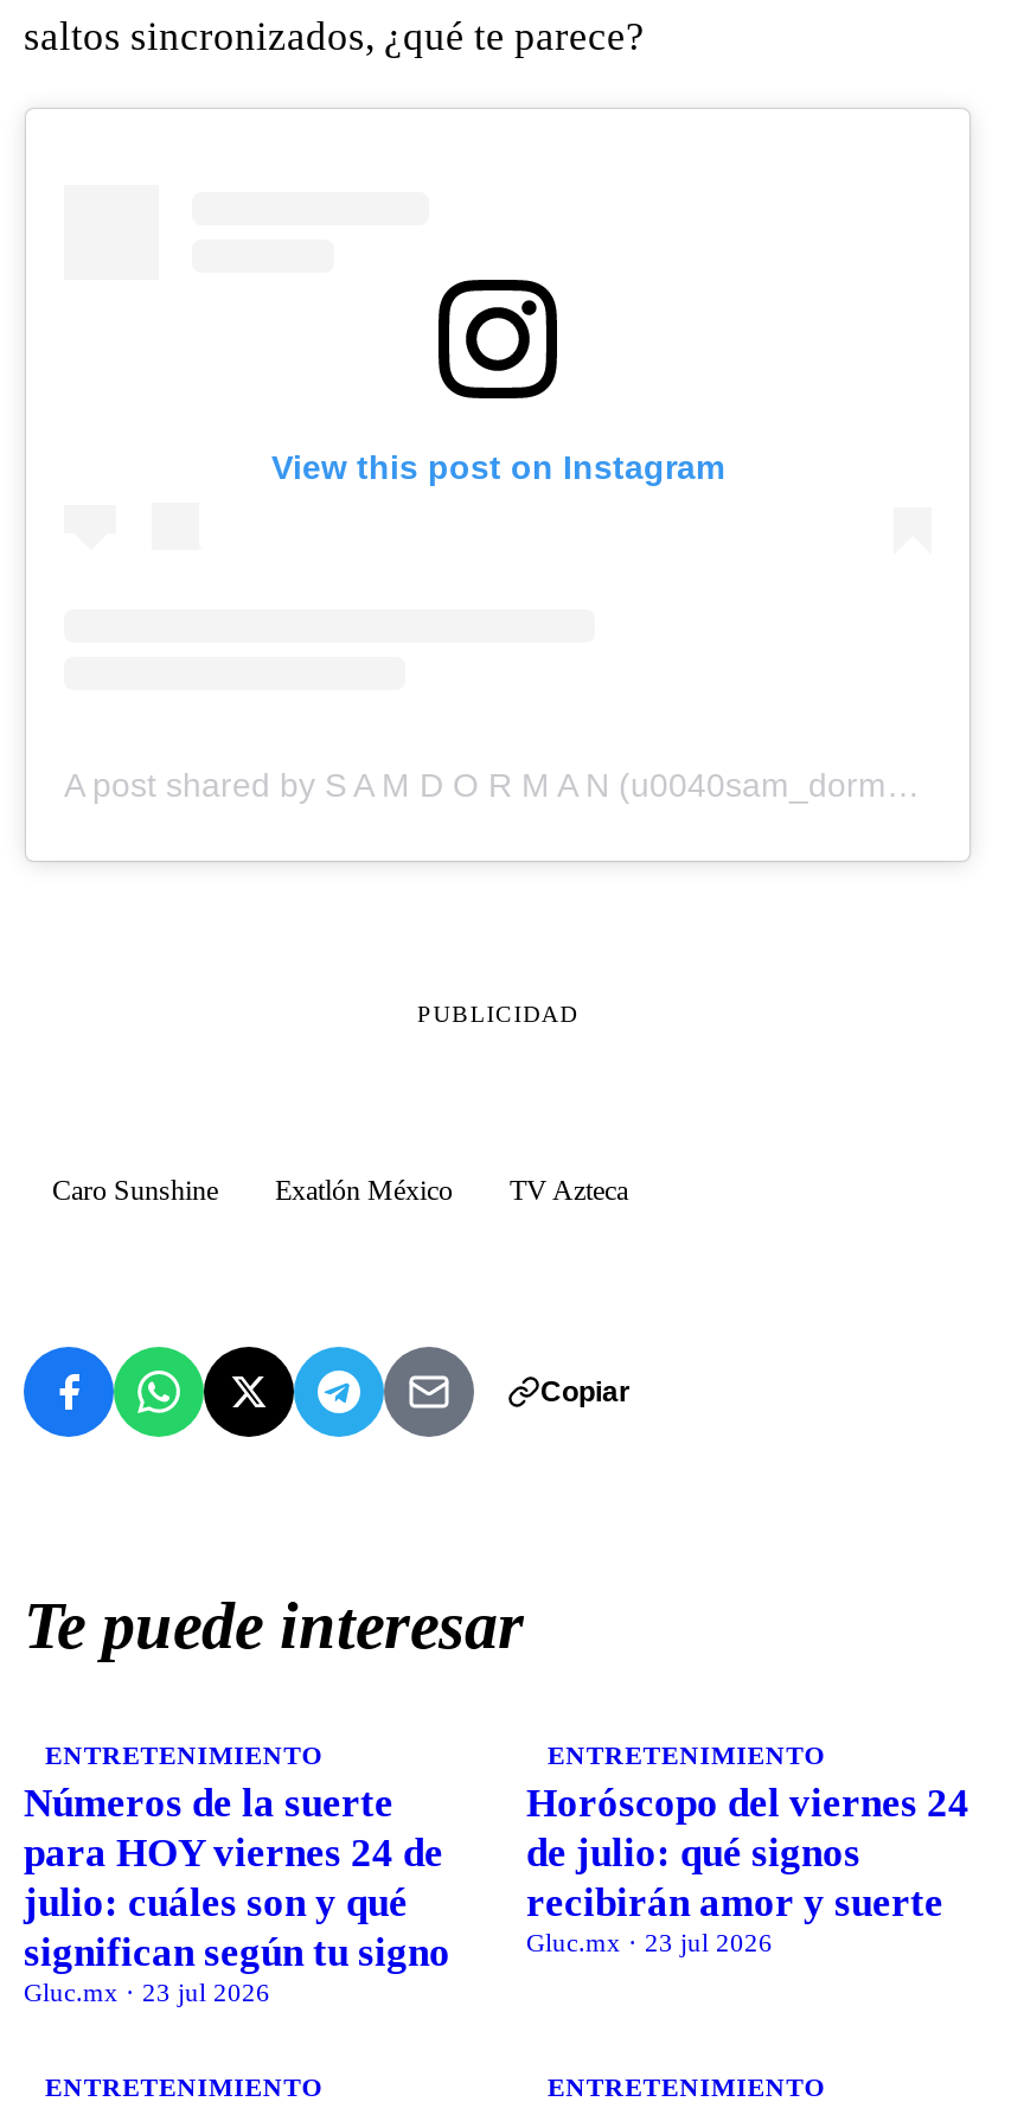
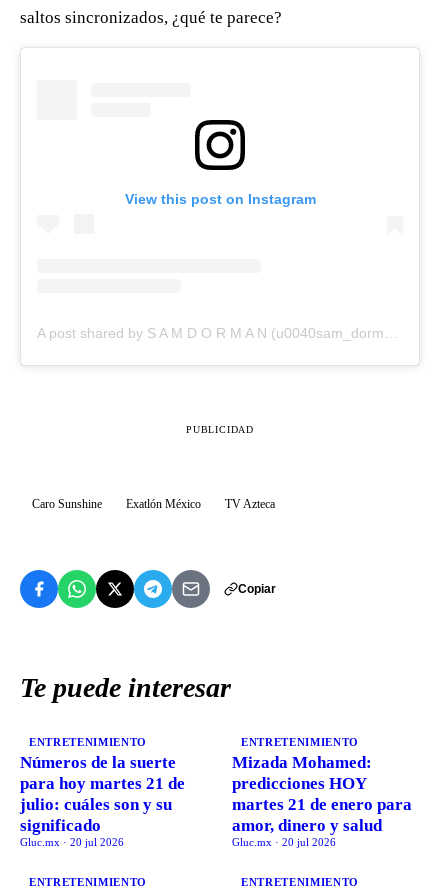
- Horóscopo del viernes 24
- de julio: qué signos
- recibirán amor y suerte
- Gluc.mx · 23 jul 2026
+ Mizada Mohamed:
+ predicciones HOY
+ martes 21 de enero para
+ amor, dinero y salud
+ Gluc.mx · 20 jul 2026

- para HOY viernes 24 de
- julio: cuáles son y qué
- significan según tu signo
- Gluc.mx · 23 jul 2026
+ para hoy martes 21 de
+ julio: cuáles son y su
+ significado
+ Gluc.mx · 20 jul 2026
